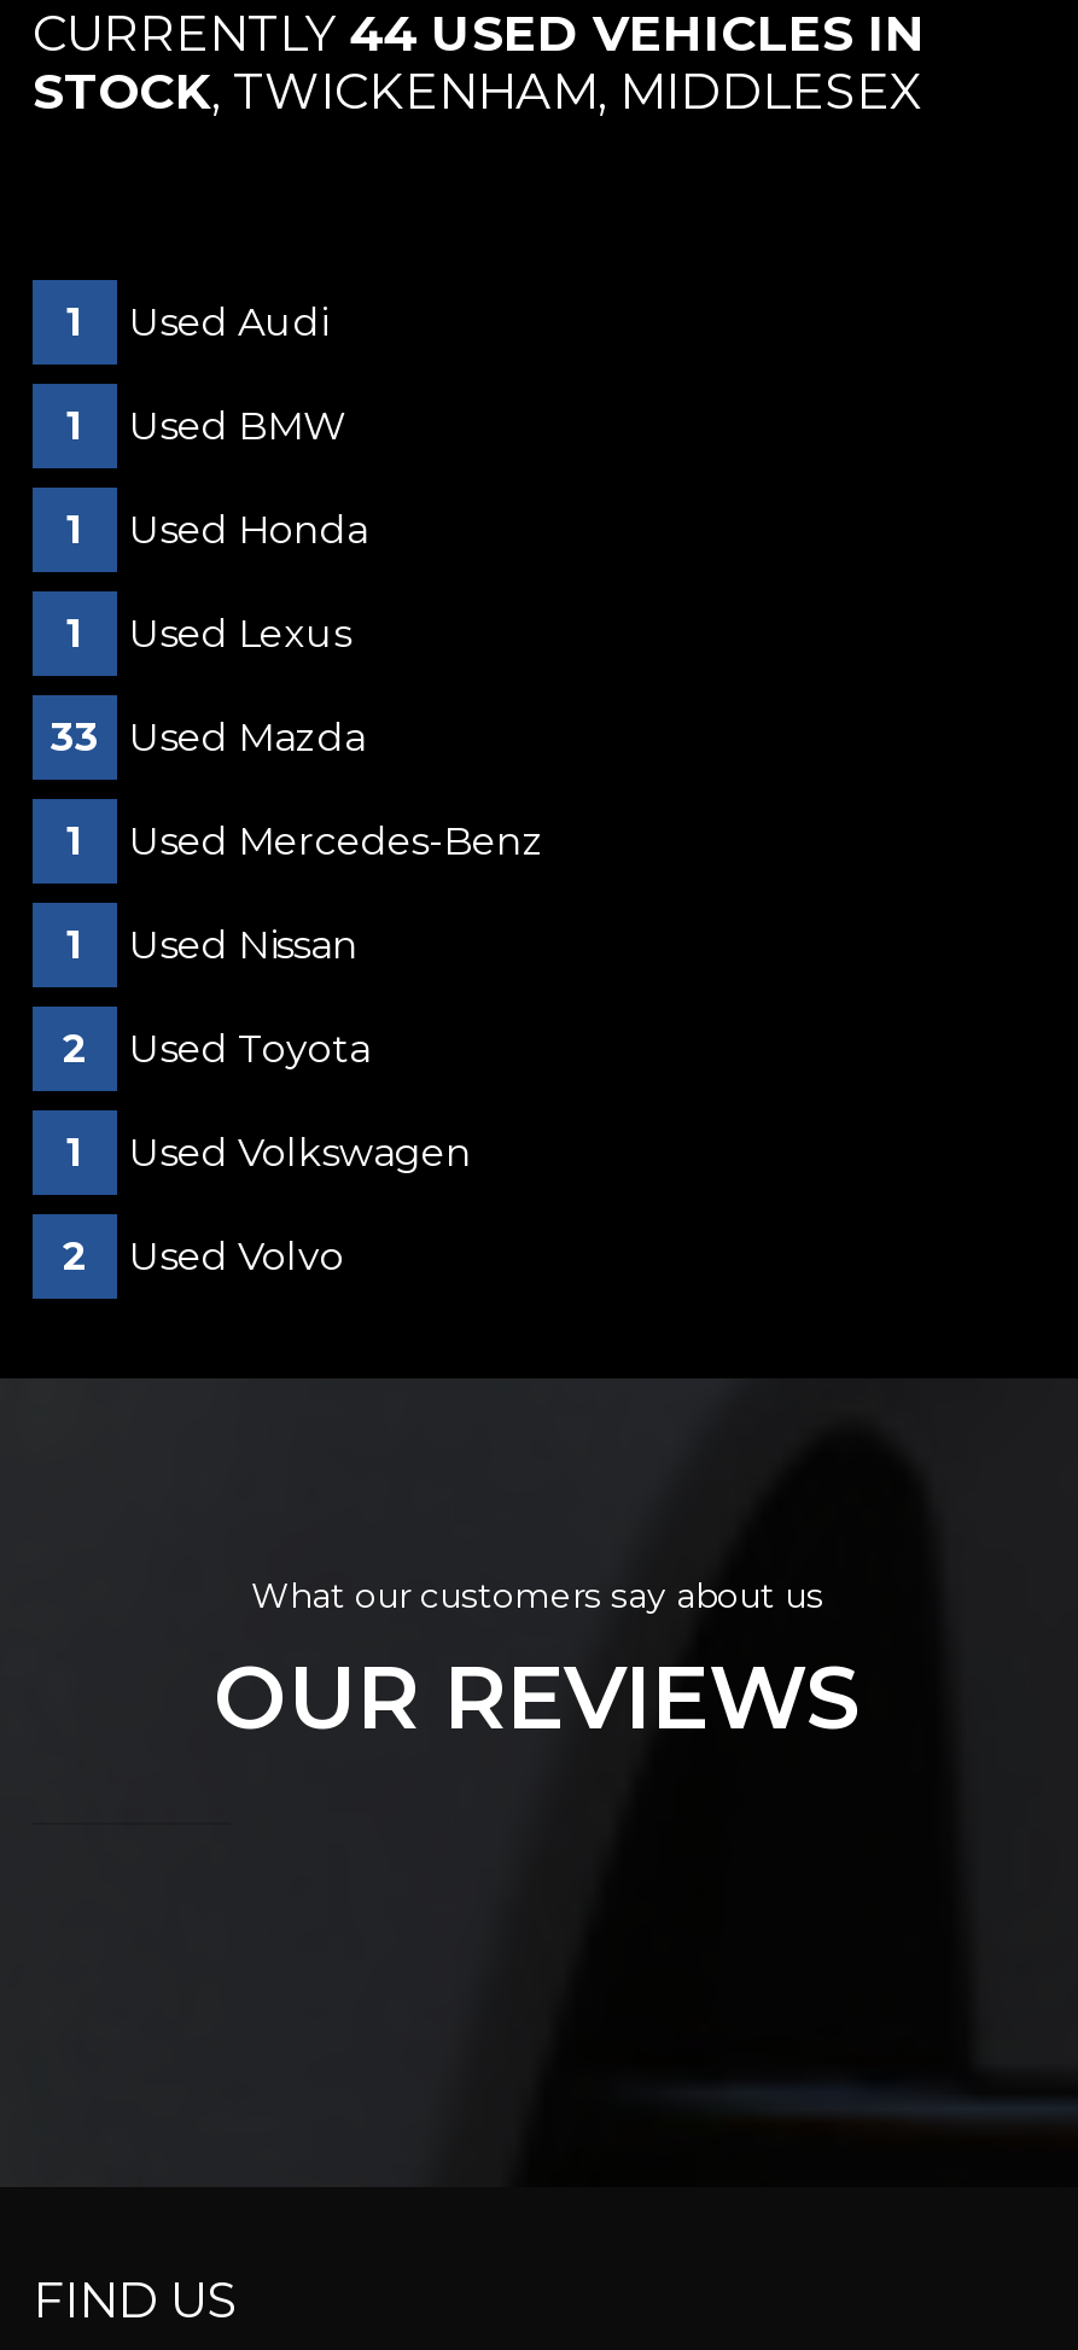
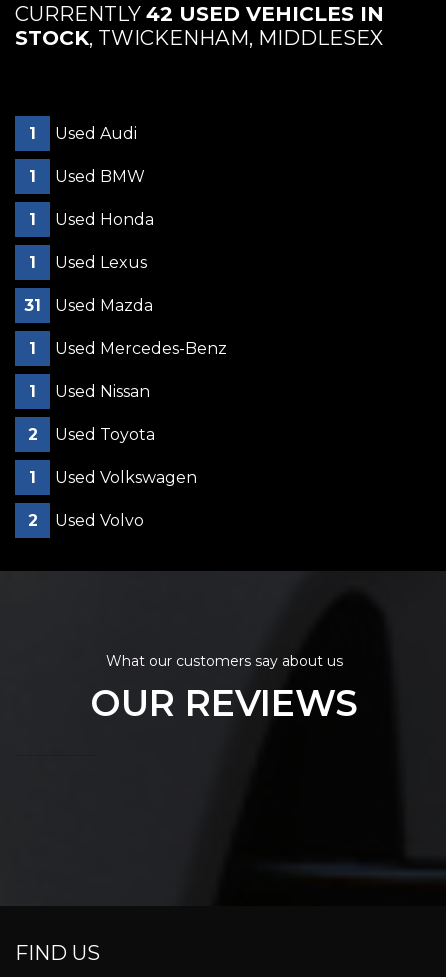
- CURRENTLY 44 USED VEHICLES IN
+ CURRENTLY 42 USED VEHICLES IN

- 33 Used Mazda
+ 31 Used Mazda
